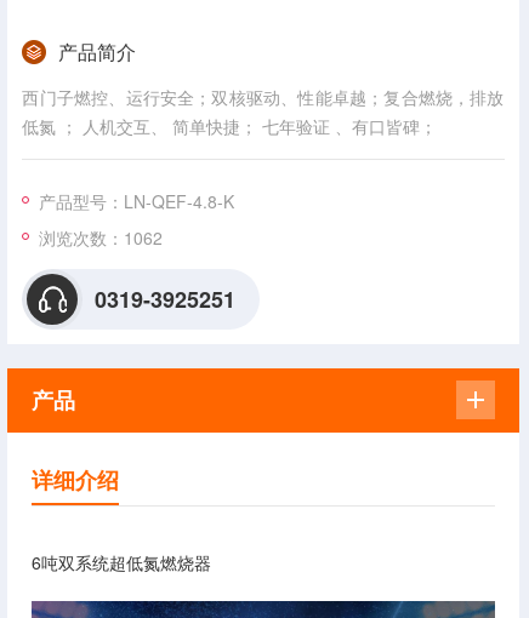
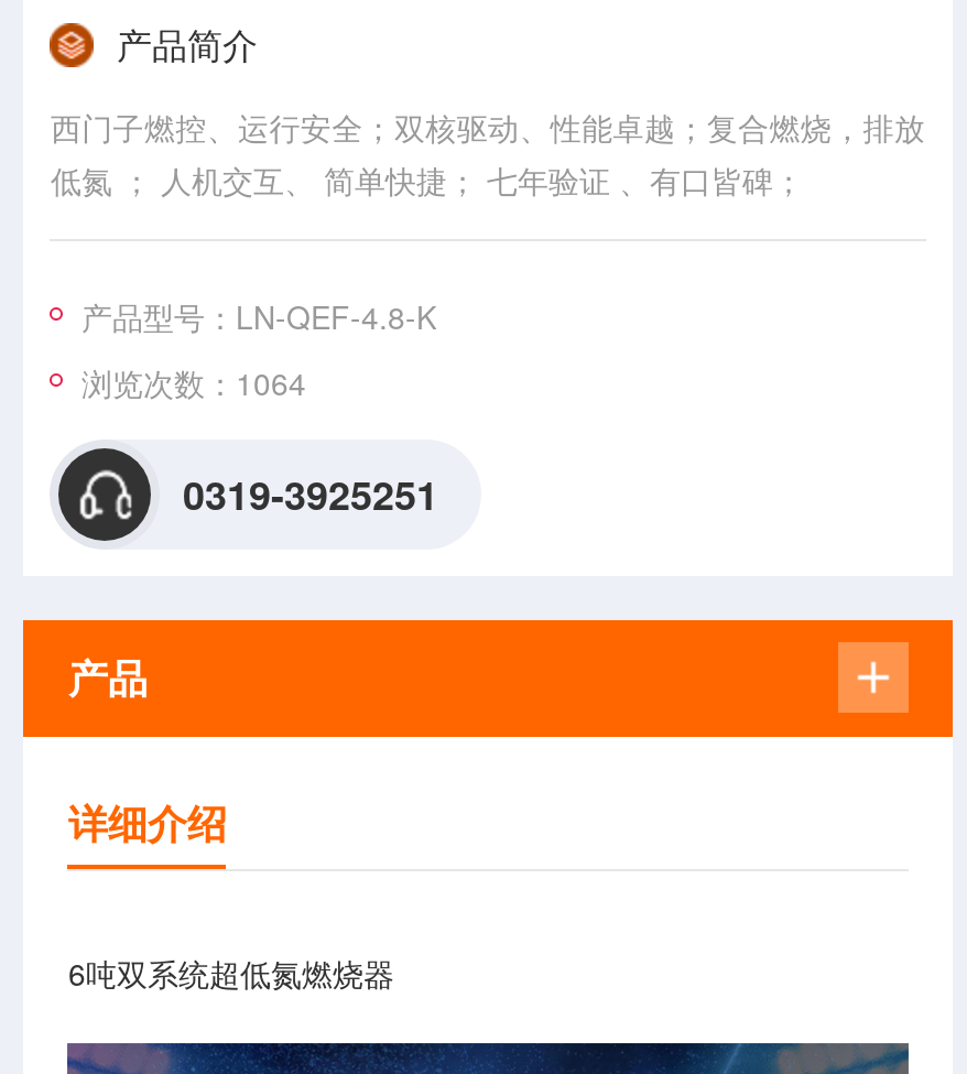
- 浏览次数：1062
+ 浏览次数：1064
